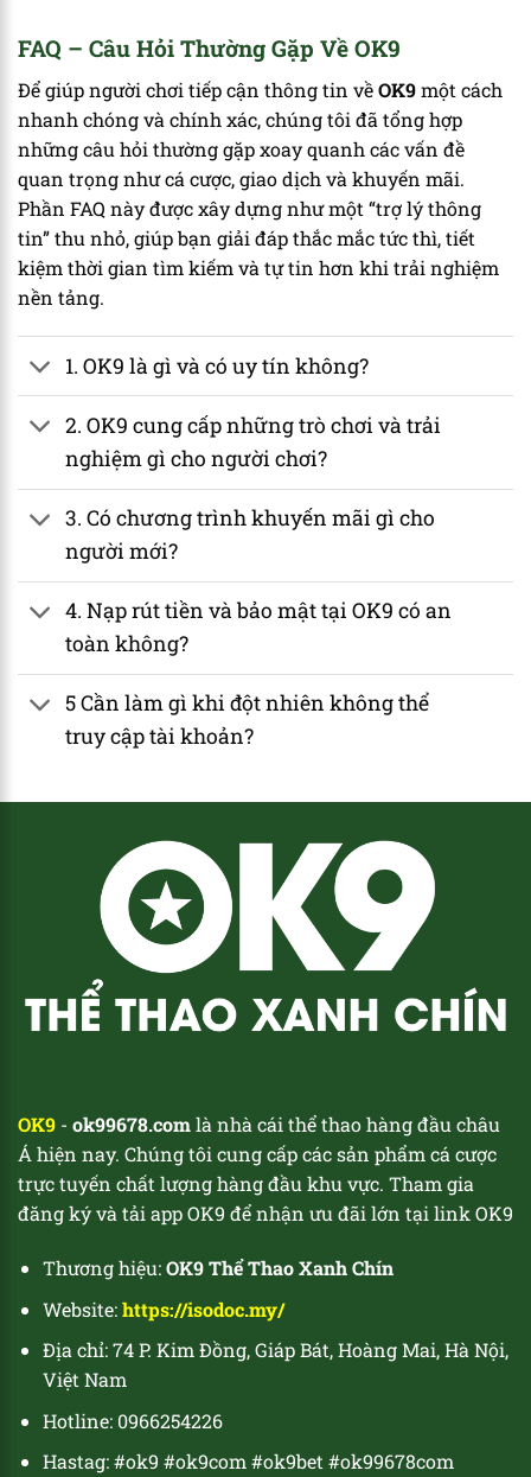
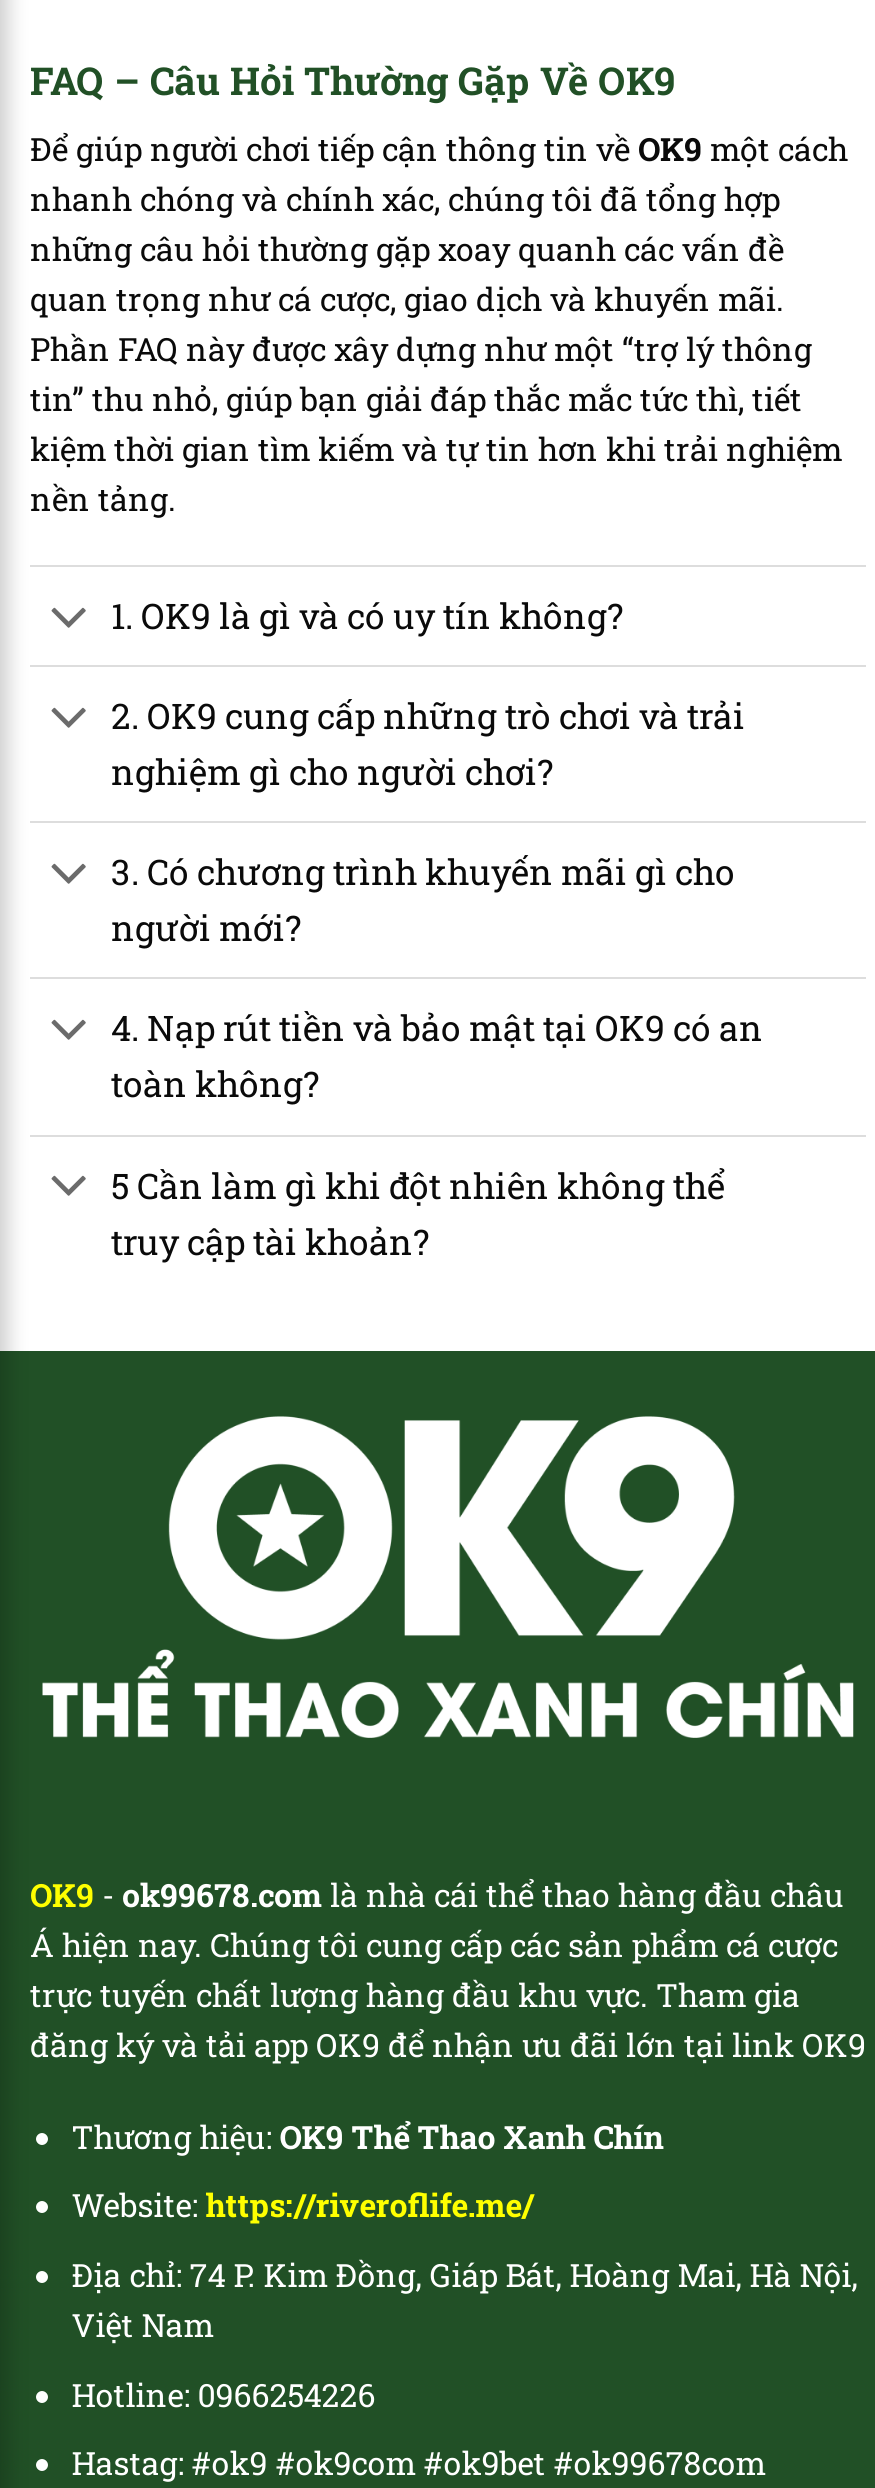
- Website: https://isodoc.my/
+ Website: https://riveroflife.me/
